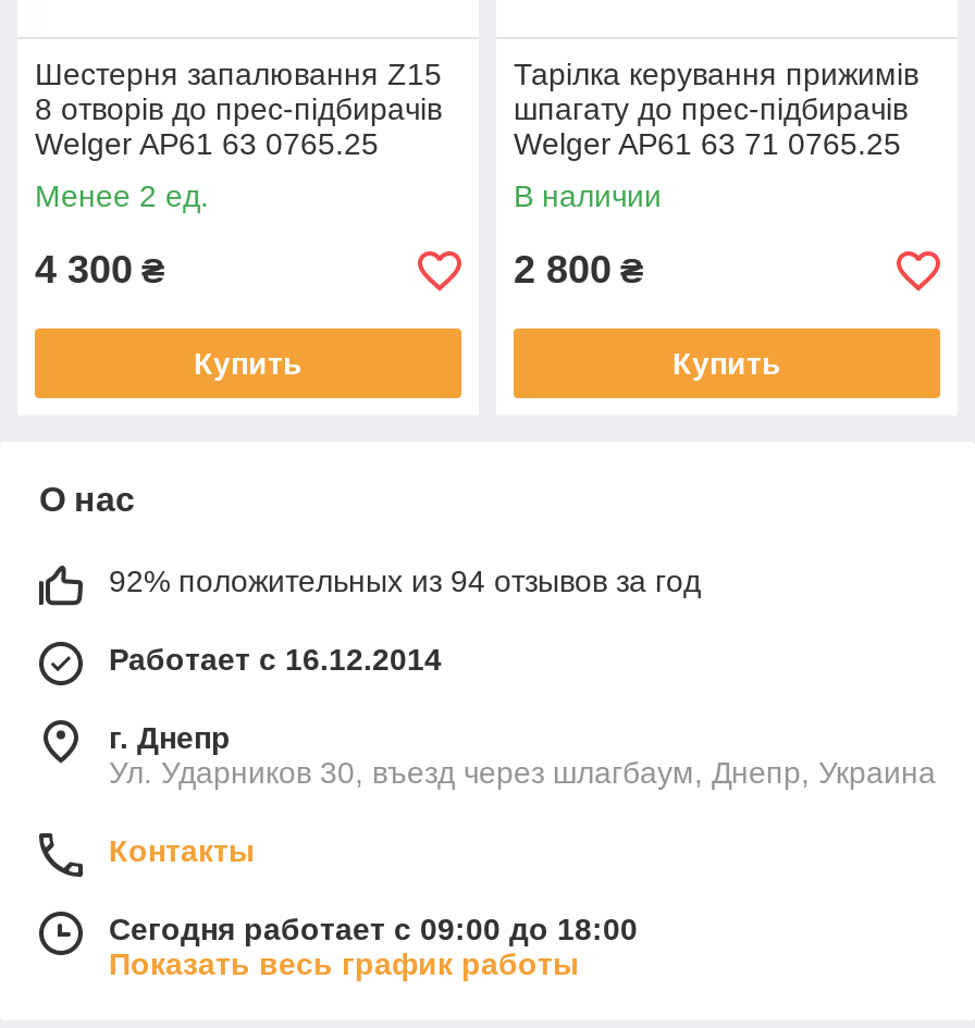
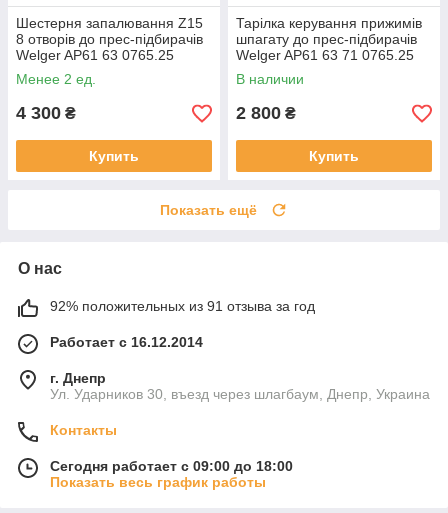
+ Показать ещё

- 92% положительных из 94 отзывов за год
+ 92% положительных из 91 отзыва за год
